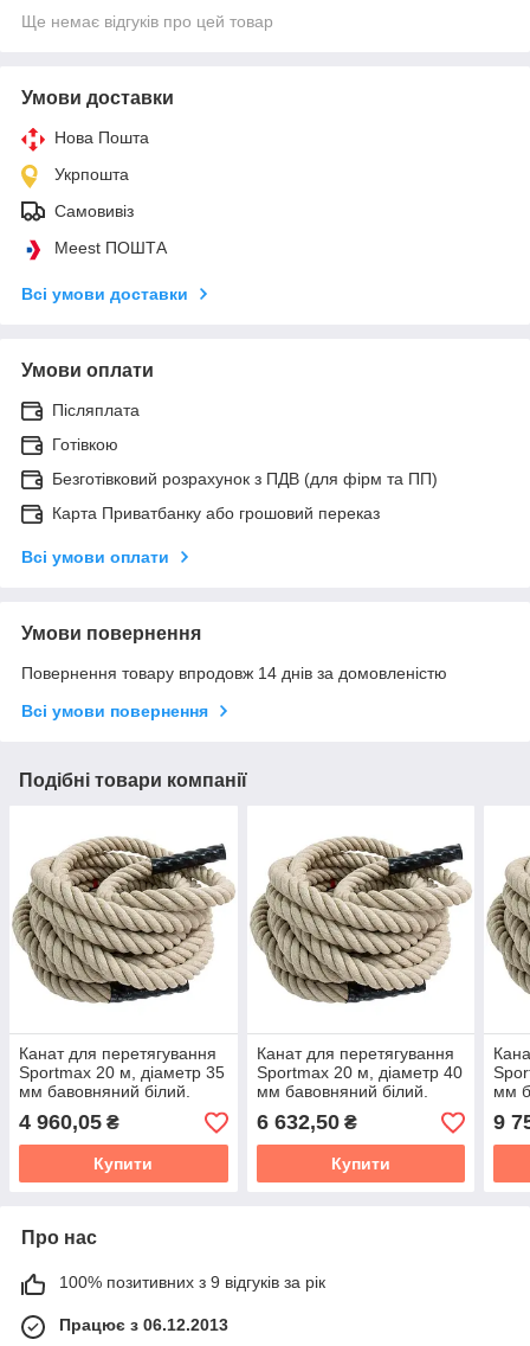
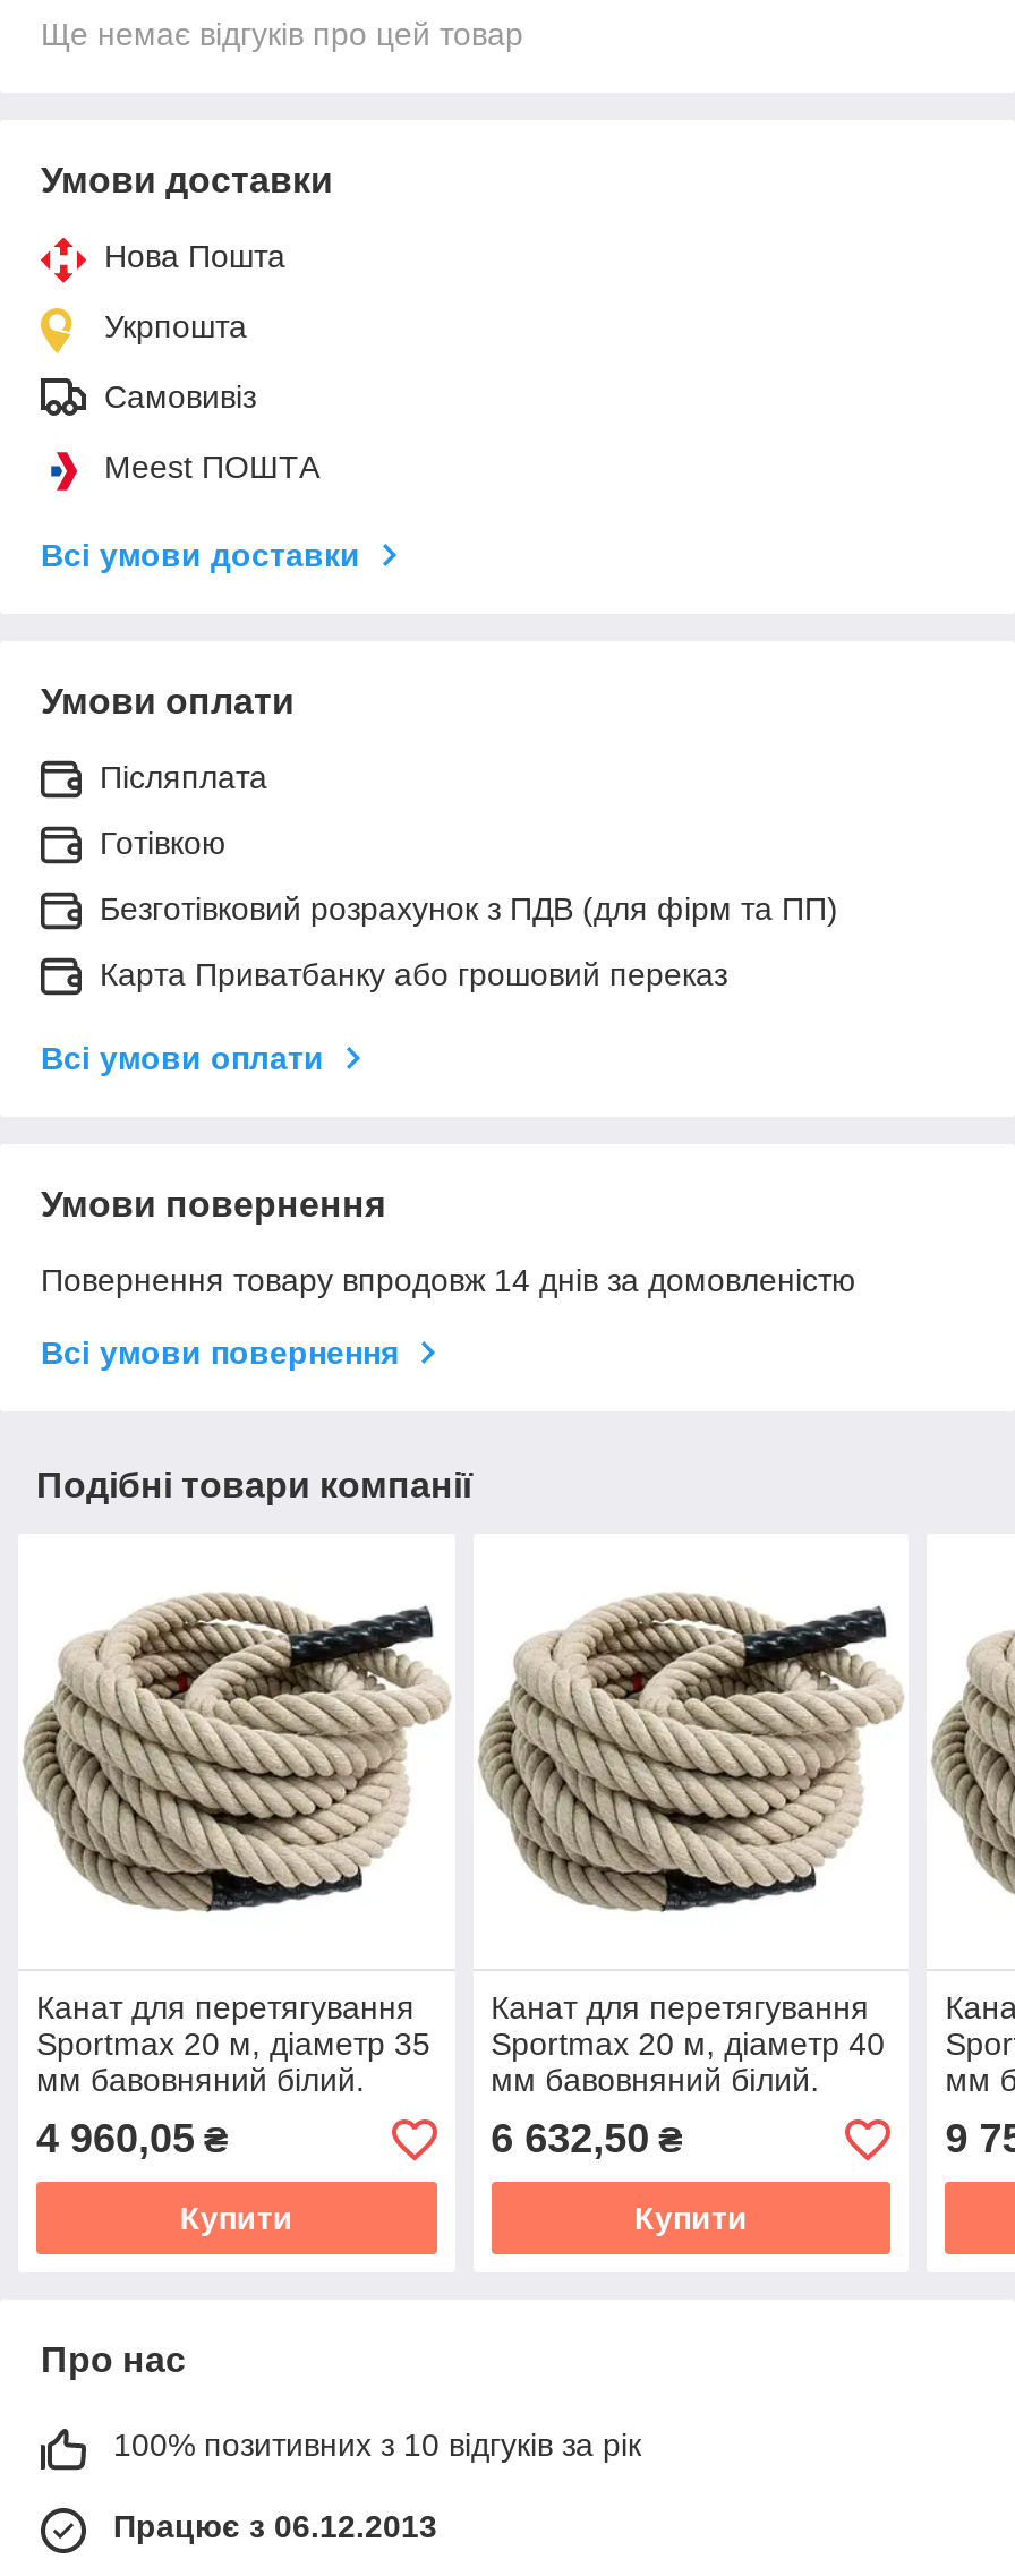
- 100% позитивних з 9 відгуків за рік
+ 100% позитивних з 10 відгуків за рік
